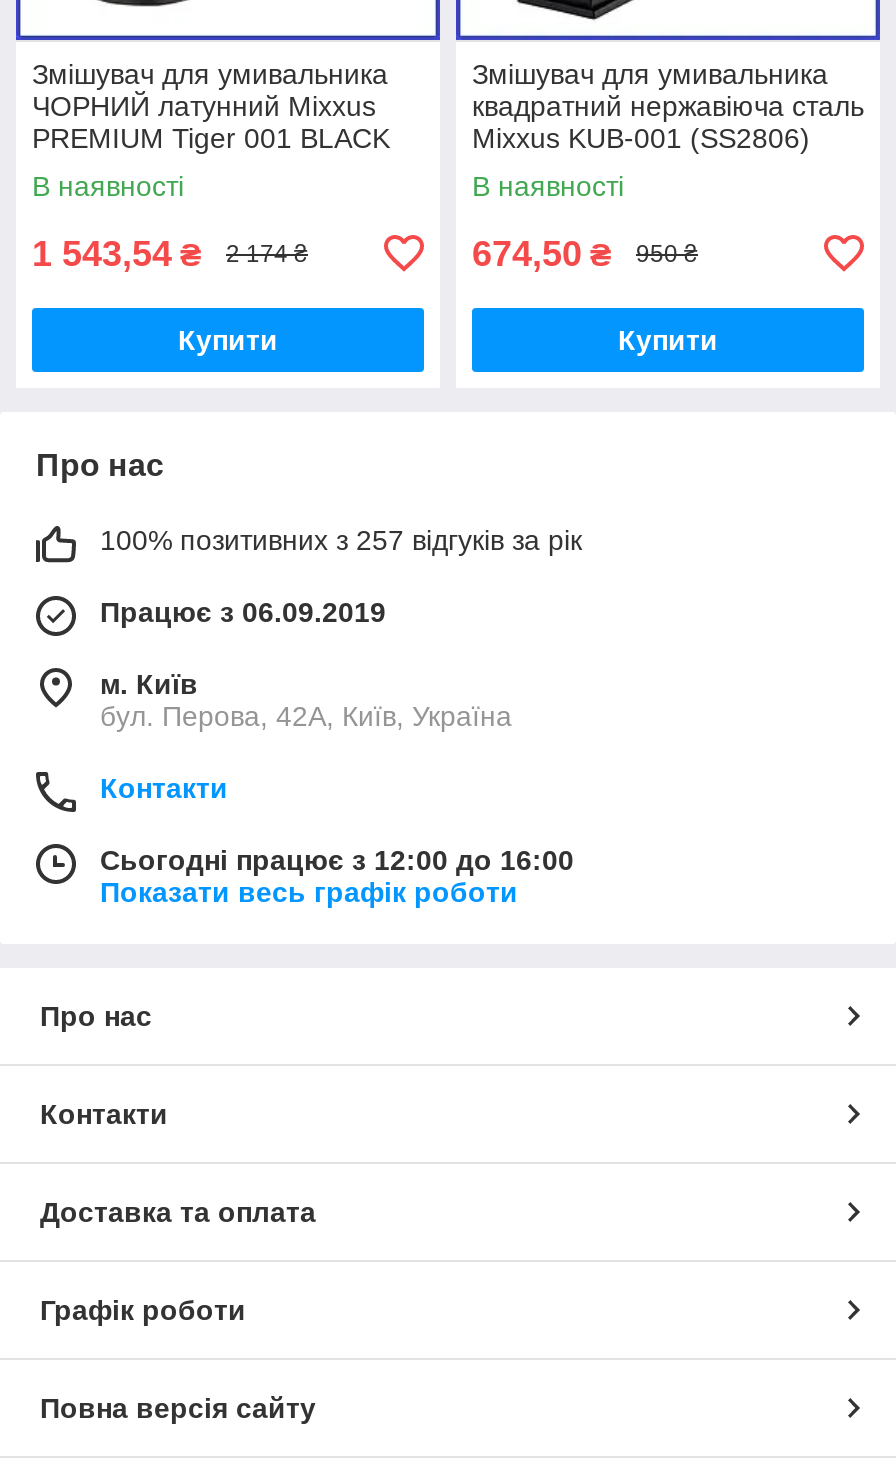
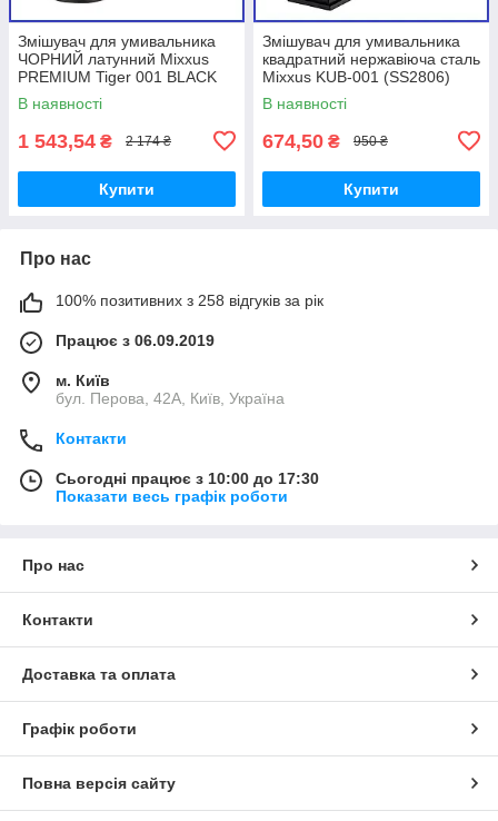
- 100% позитивних з 257 відгуків за рік
+ 100% позитивних з 258 відгуків за рік

- Сьогодні працює з 12:00 до 16:00
+ Сьогодні працює з 10:00 до 17:30
